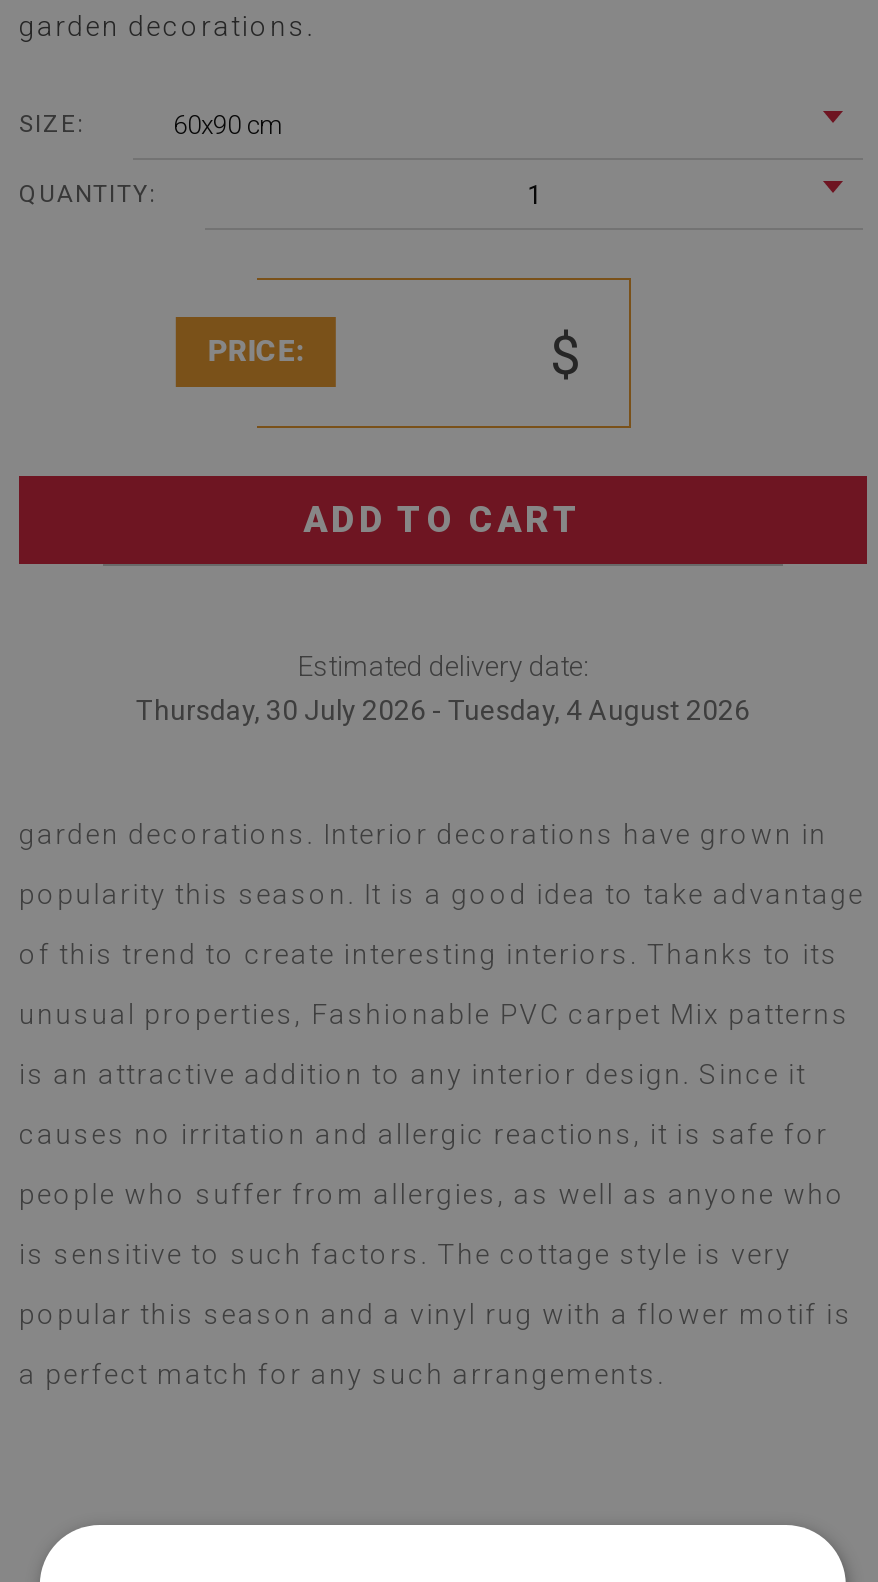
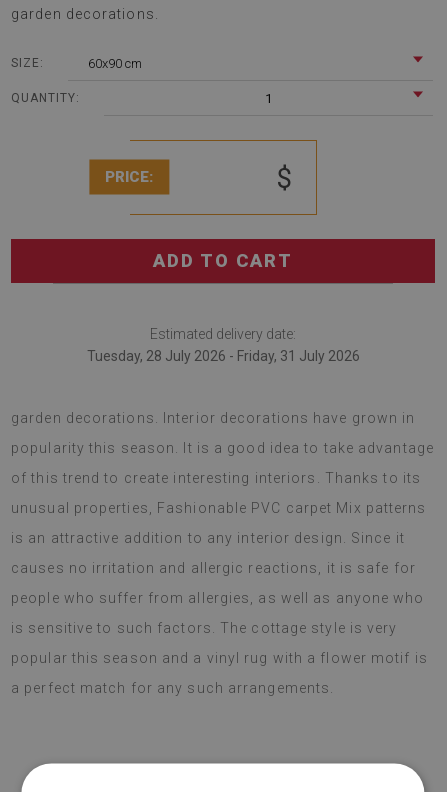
- Thursday, 30 July 2026 - Tuesday, 4 August 2026
+ Tuesday, 28 July 2026 - Friday, 31 July 2026
